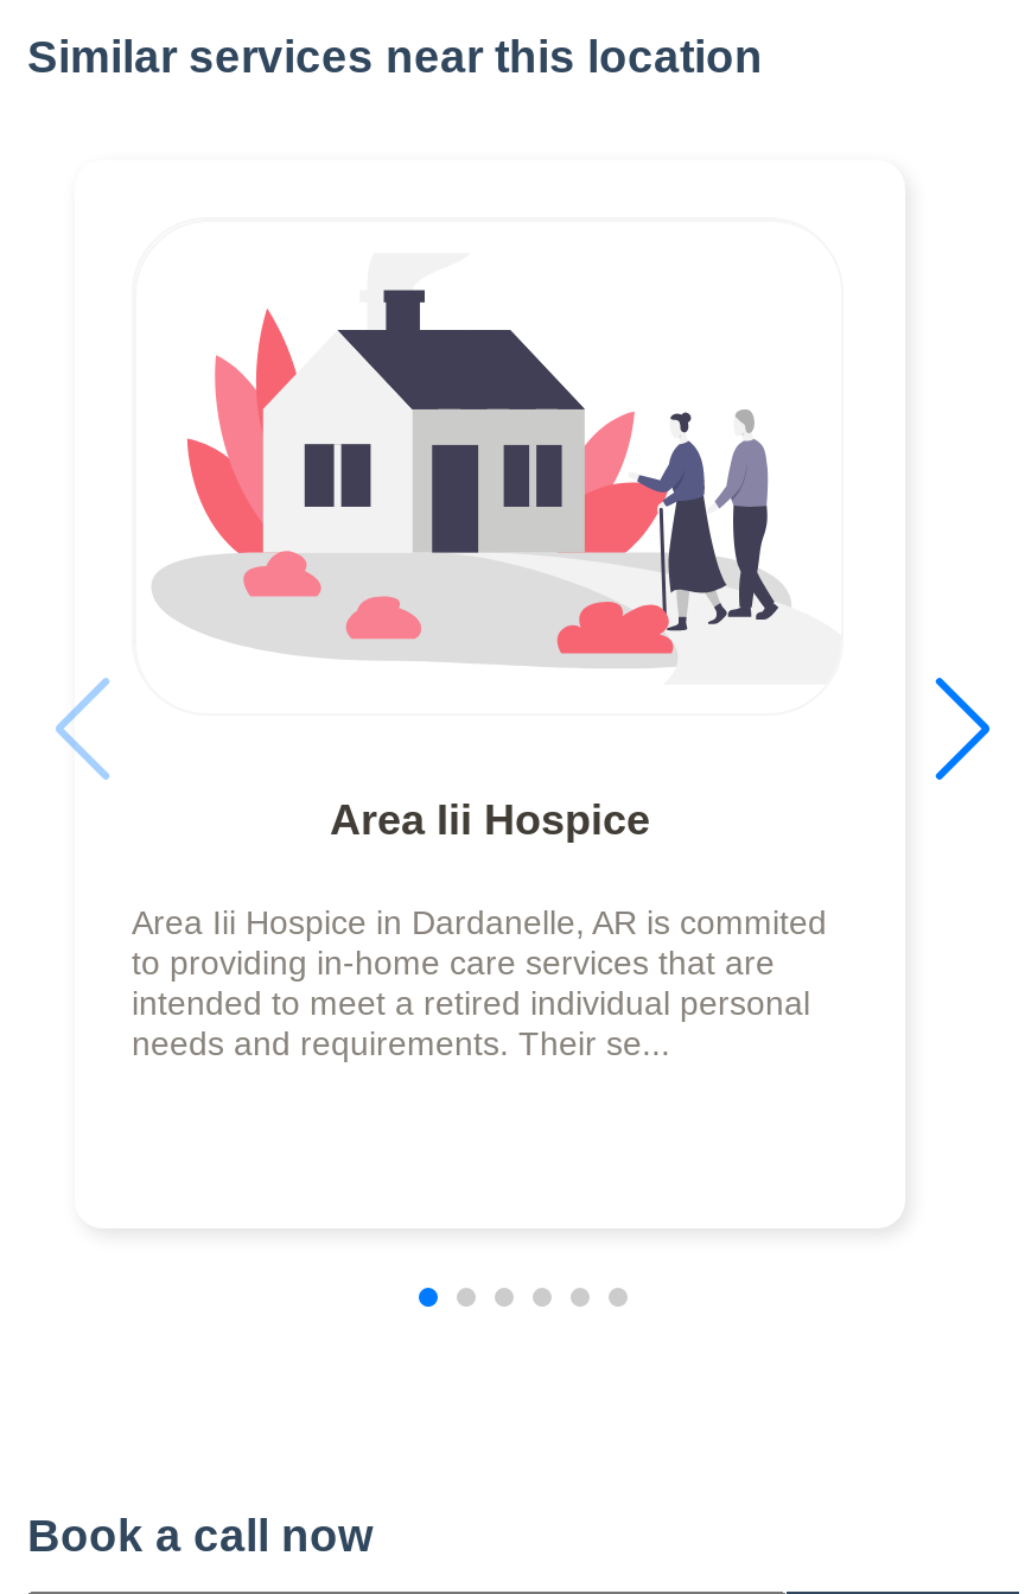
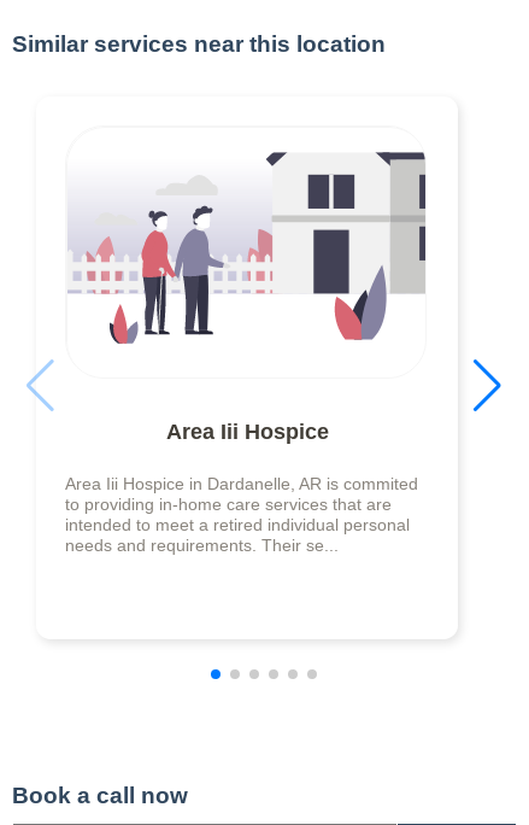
- [image]
+ [image]
